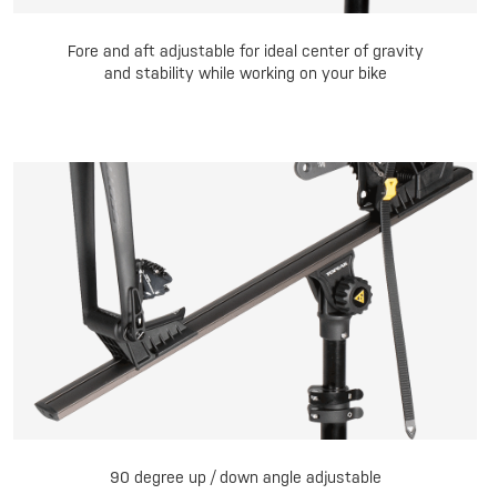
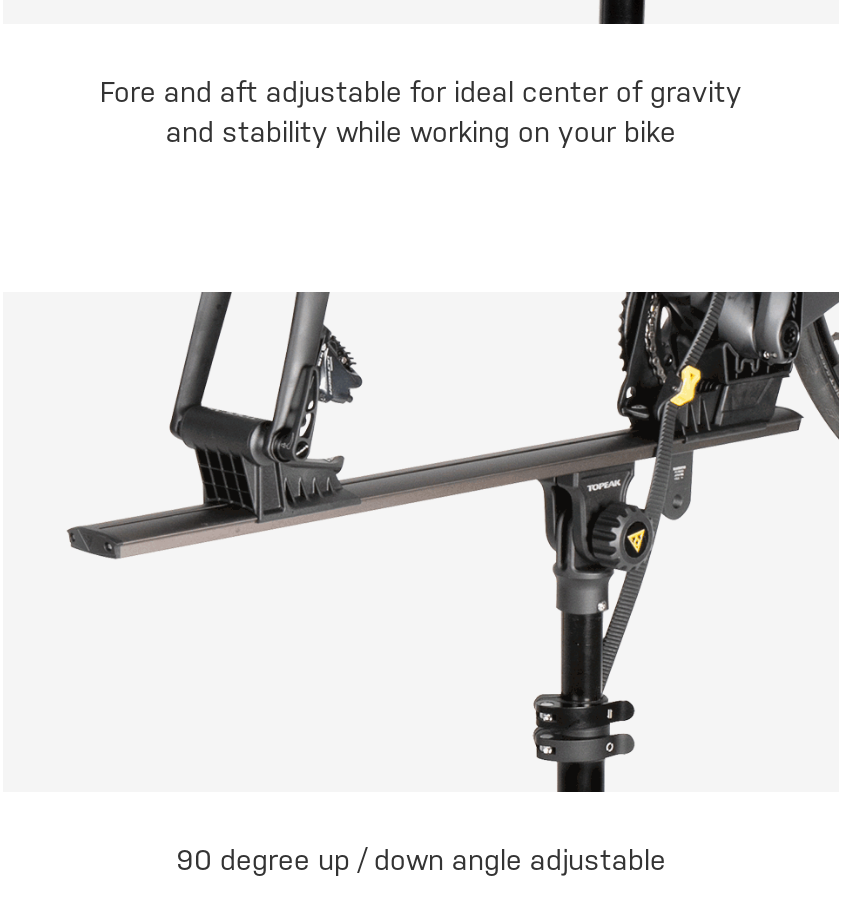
- [image]
+ [image]
